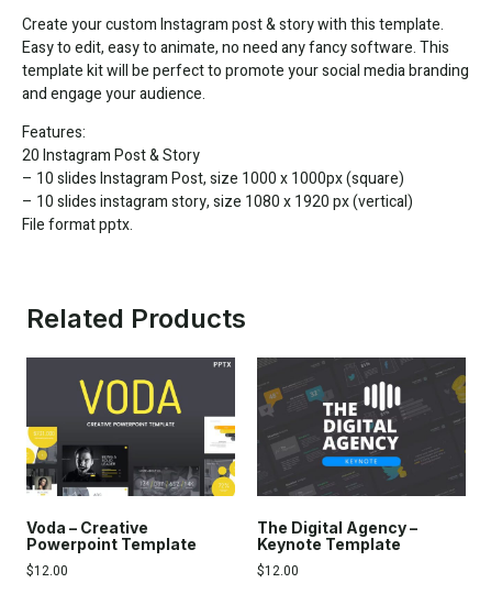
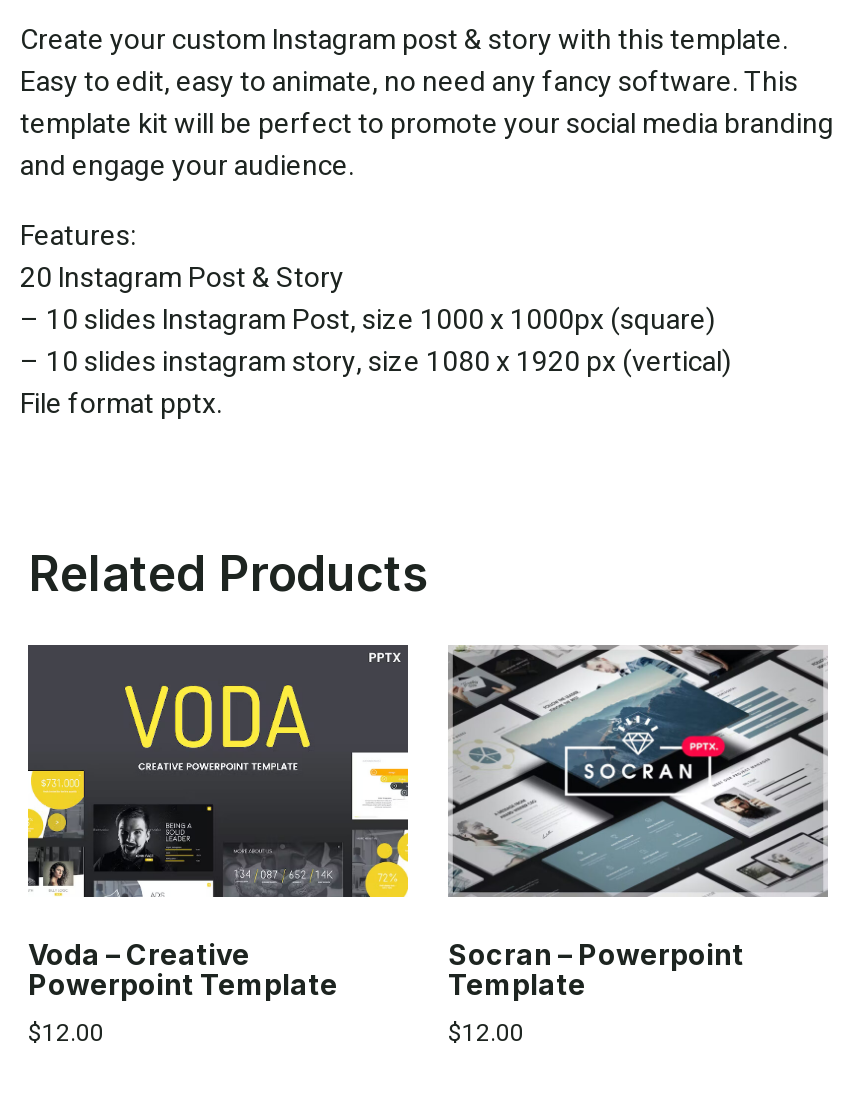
- [image]
- The Digital Agency –
- Keynote Template
+ [image]
+ Socran – Powerpoint
+ Template
